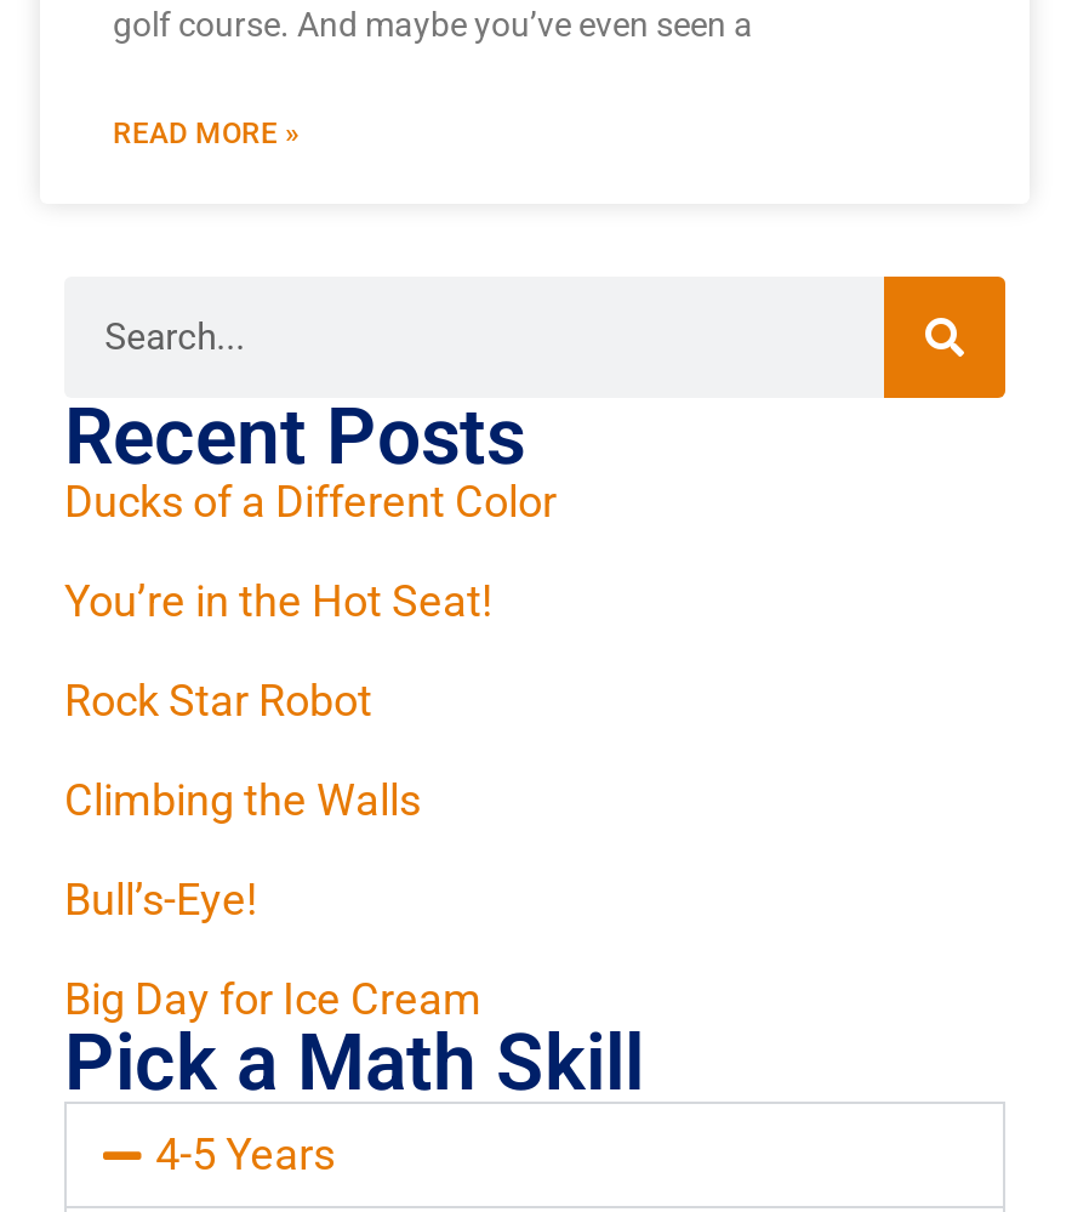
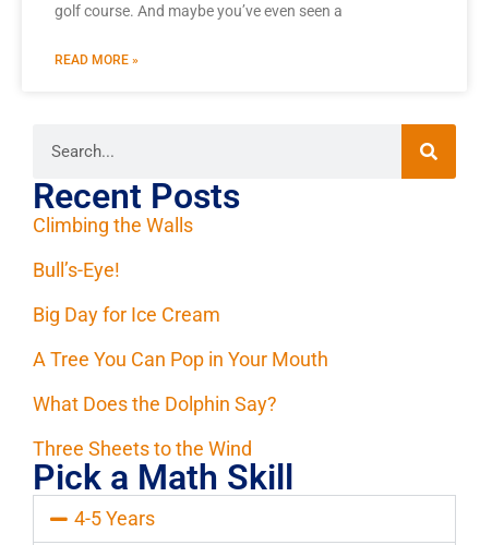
- Ducks of a Different Color
- You’re in the Hot Seat!
- Rock Star Robot

moved up: Climbing the Walls | Bull’s-Eye! | Big Day for Ice Cream

+ A Tree You Can Pop in Your Mouth
+ What Does the Dolphin Say?
+ Three Sheets to the Wind
